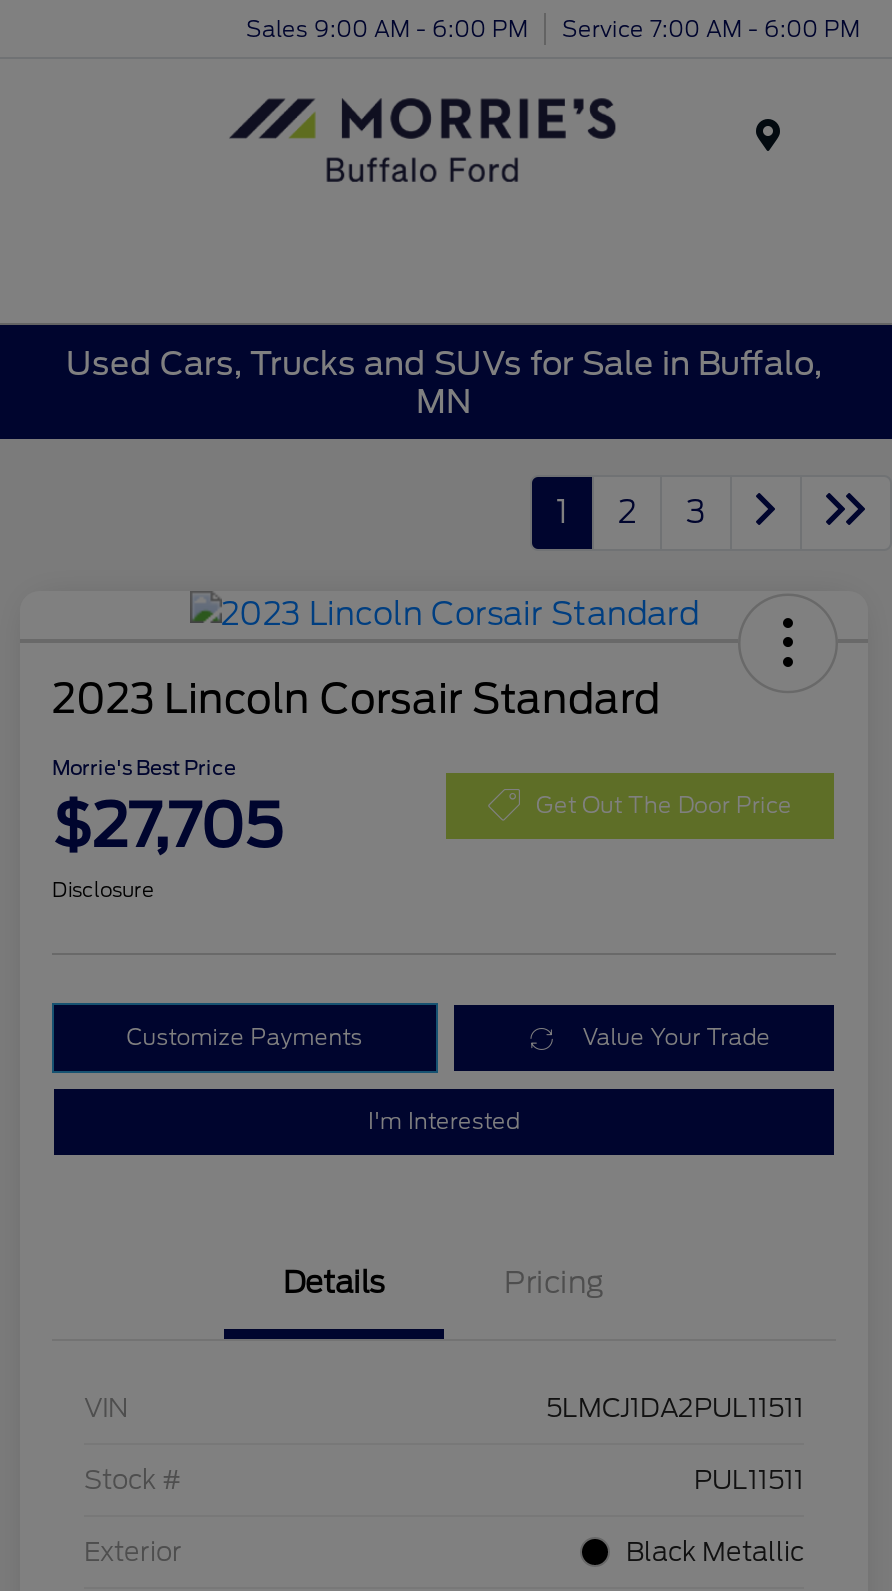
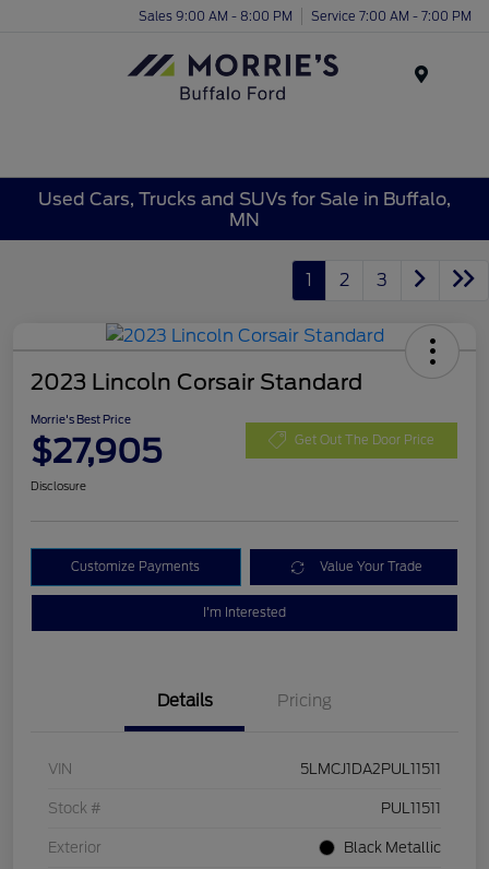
- Sales 9:00 AM - 6:00 PM
+ Sales 9:00 AM - 8:00 PM

- Service 7:00 AM - 6:00 PM
+ Service 7:00 AM - 7:00 PM

- $27,705
+ $27,905
